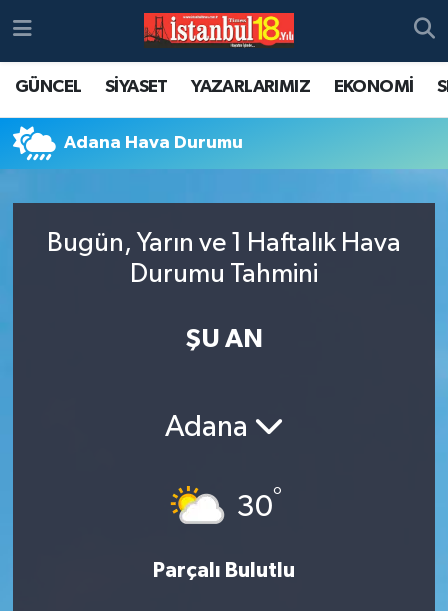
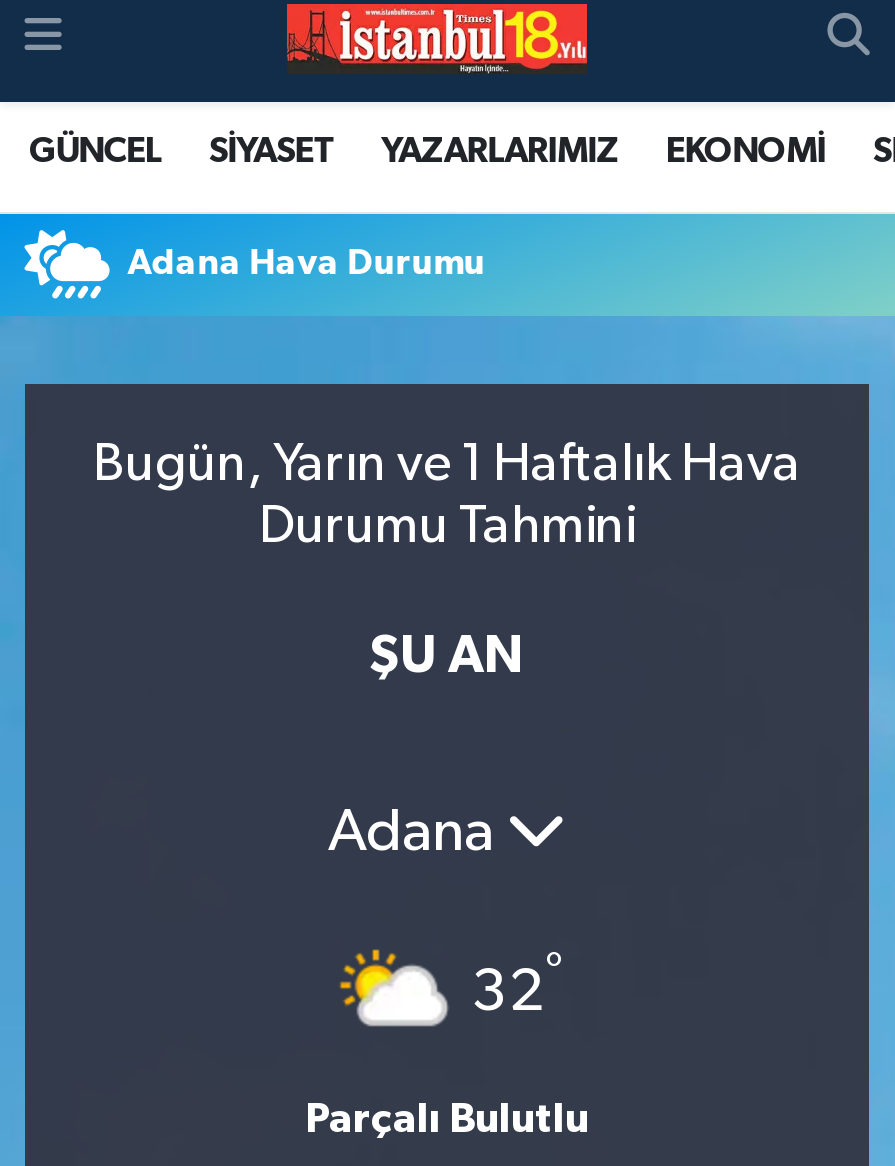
- 30°
+ 32°
